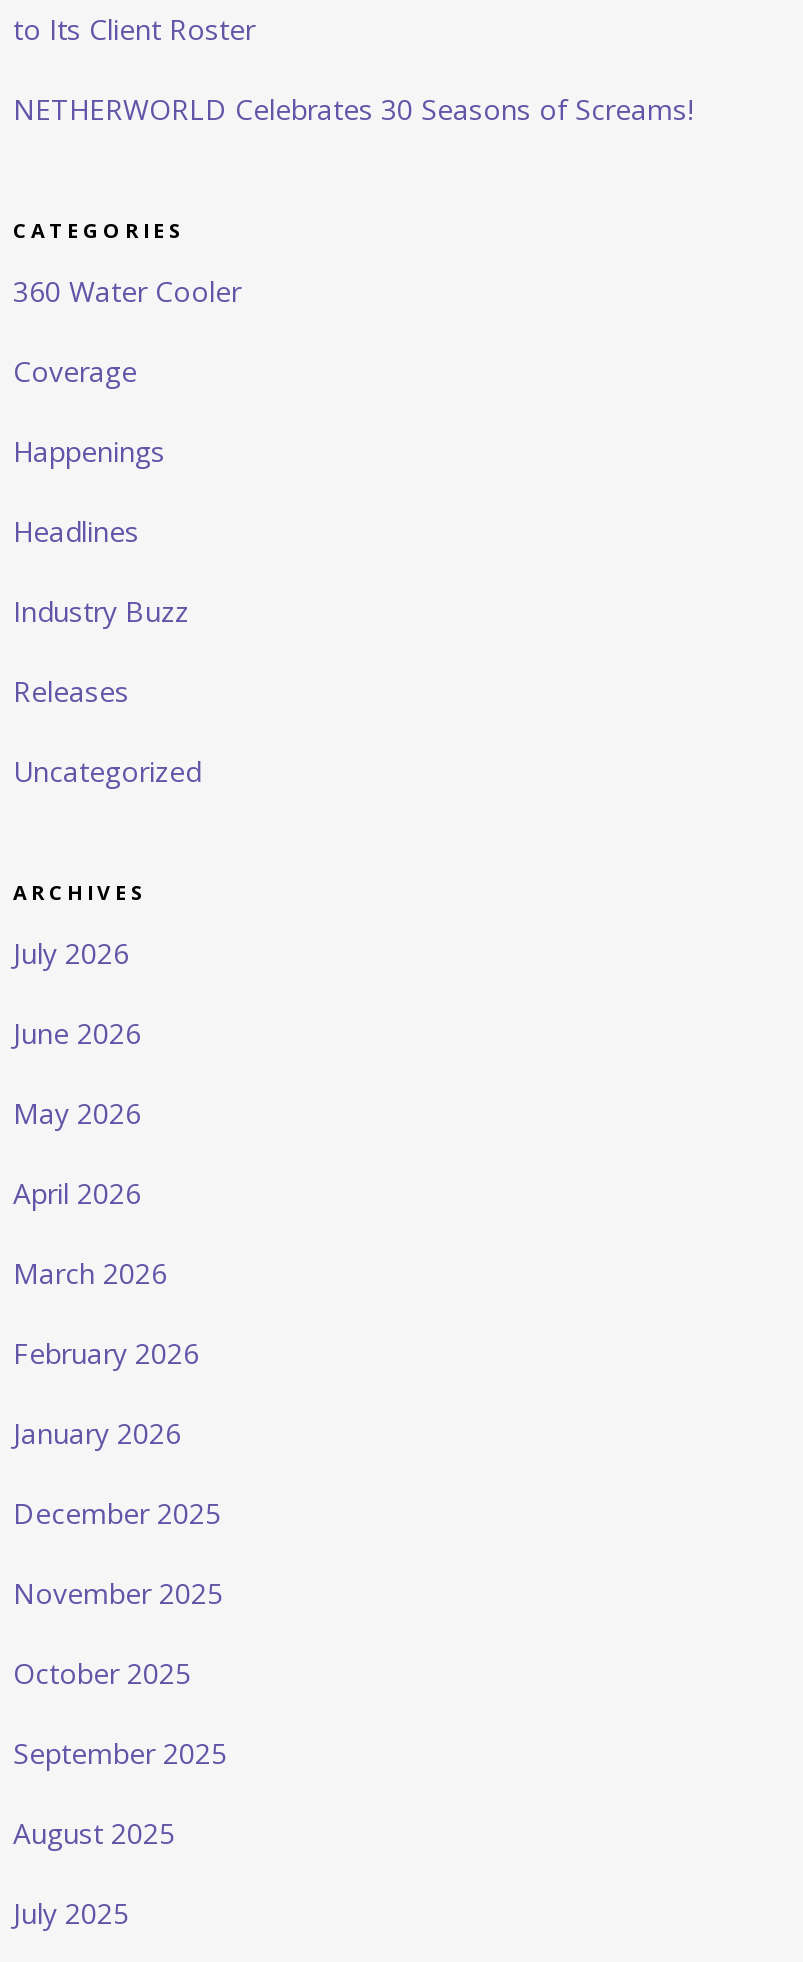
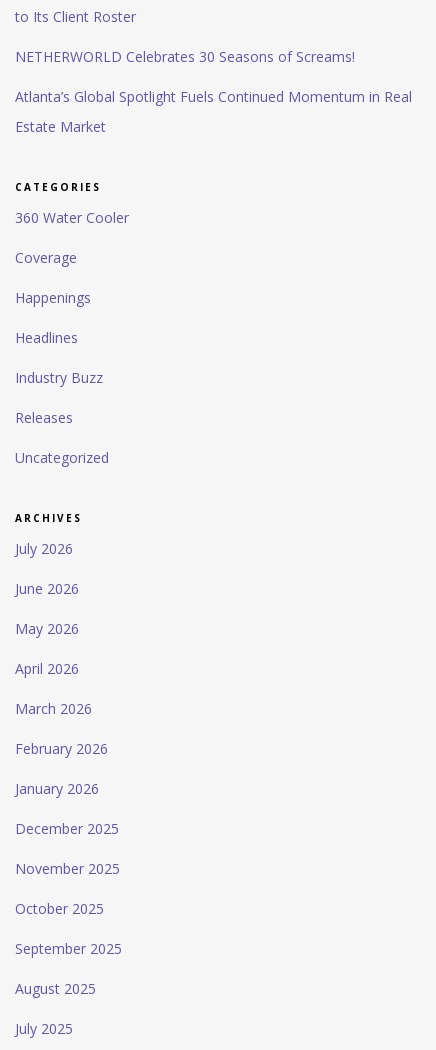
+ Atlanta’s Global Spotlight Fuels Continued Momentum in Real
+ Estate Market
